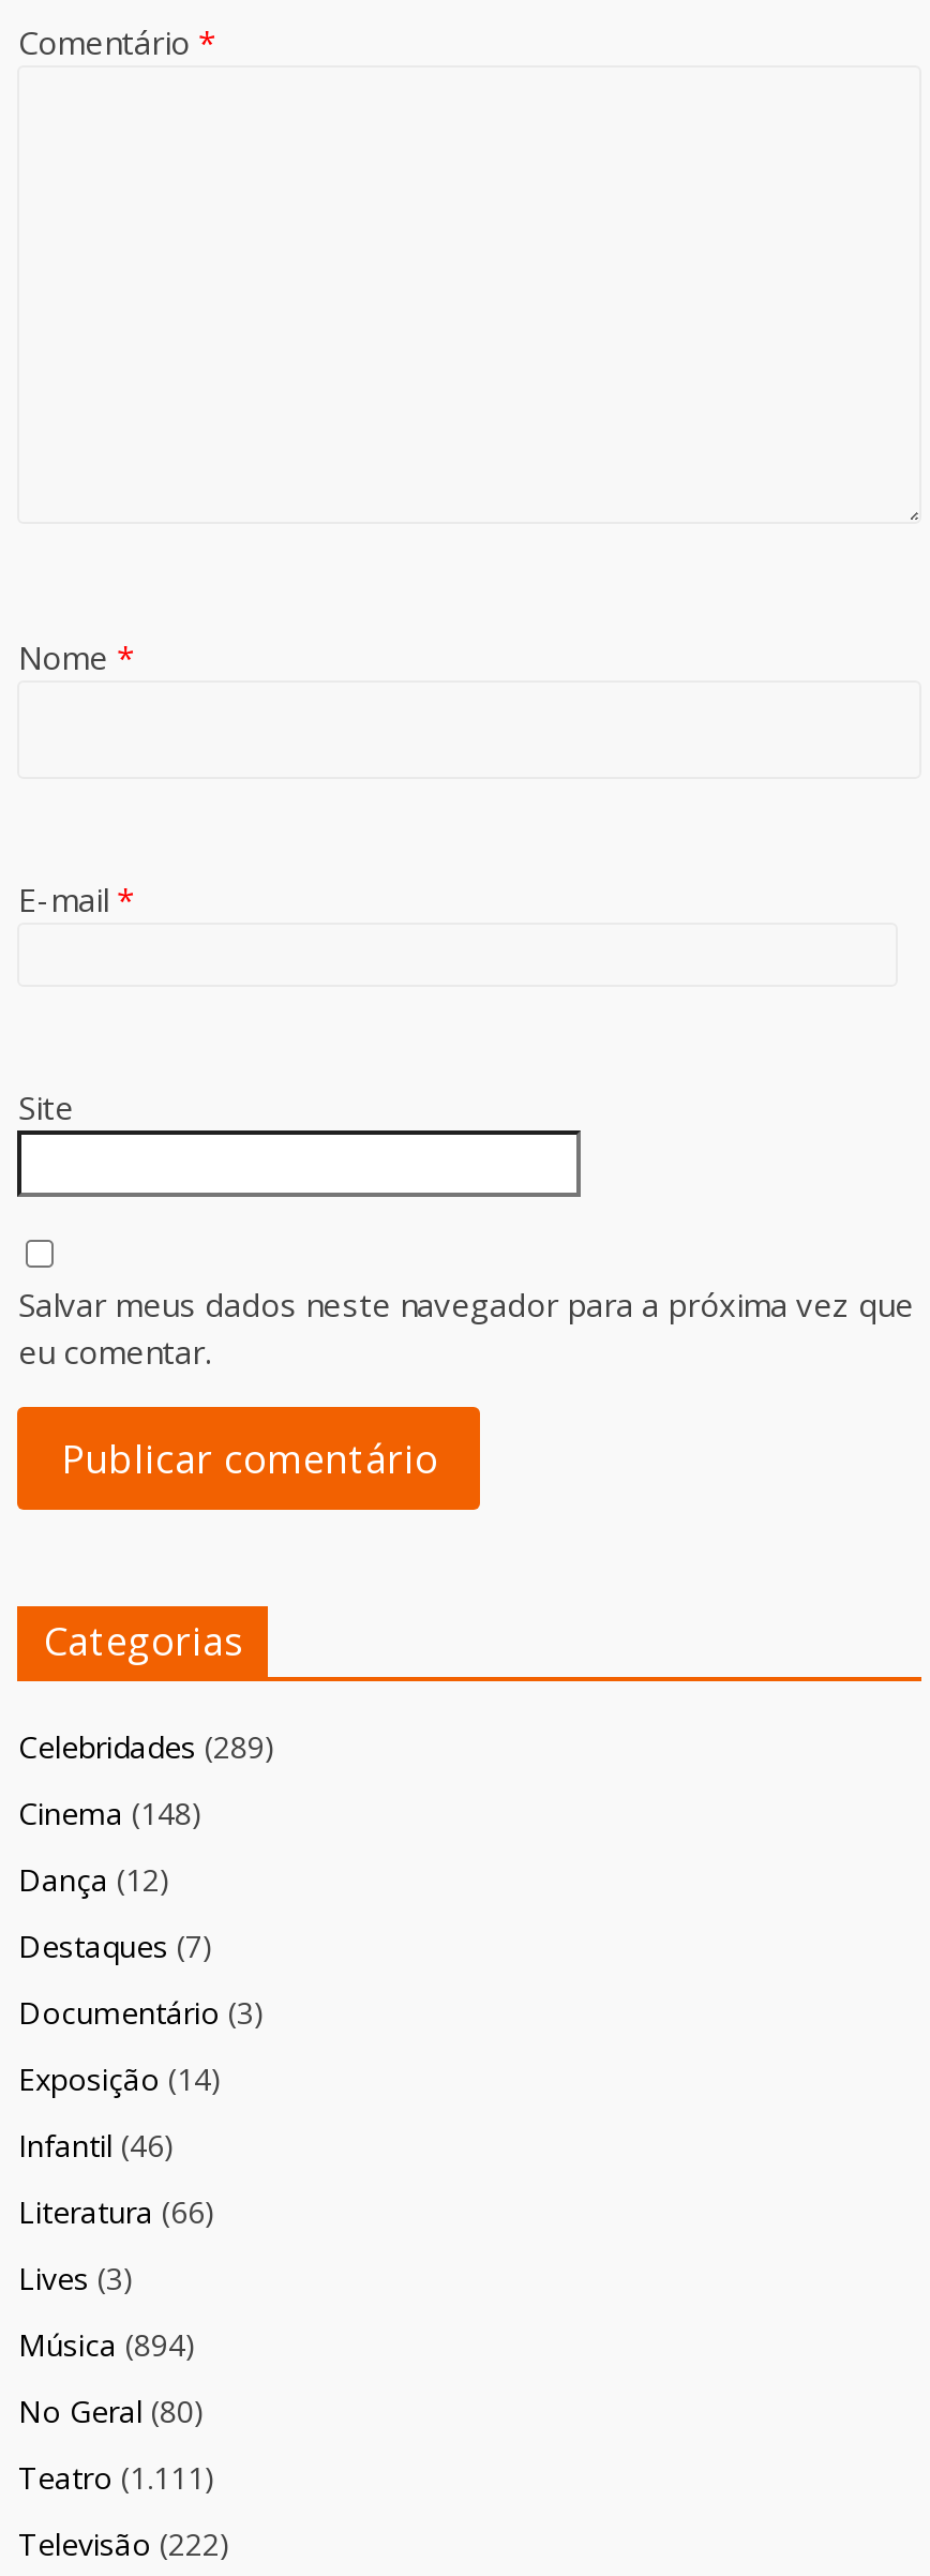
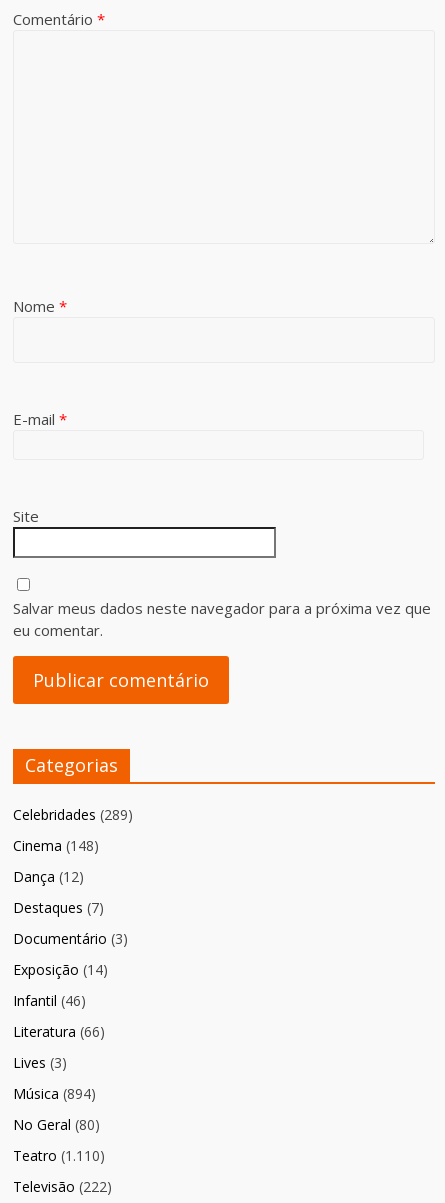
- Teatro (1.111)
+ Teatro (1.110)
